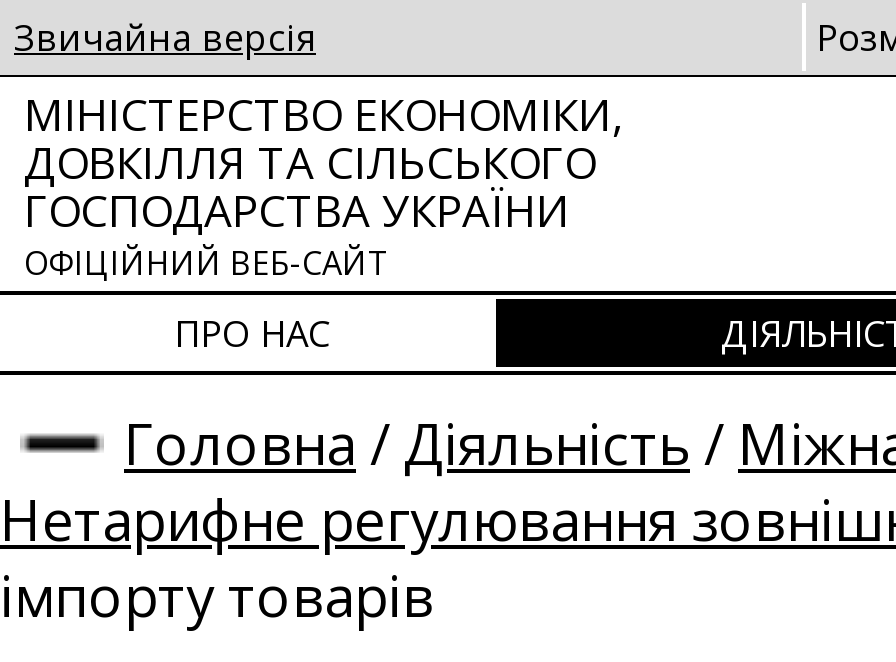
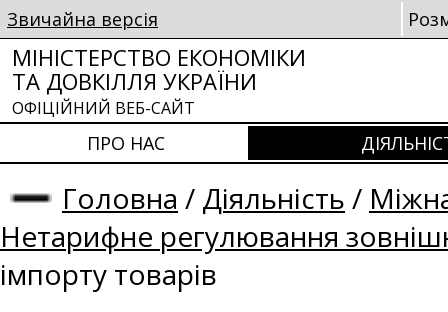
- МІНІСТЕРСТВО ЕКОНОМІКИ,
- ДОВКІЛЛЯ ТА СІЛЬСЬКОГО
- ГОСПОДАРСТВА УКРАЇНИ
+ МІНІСТЕРСТВО ЕКОНОМІКИ
+ ТА ДОВКІЛЛЯ УКРАЇНИ
